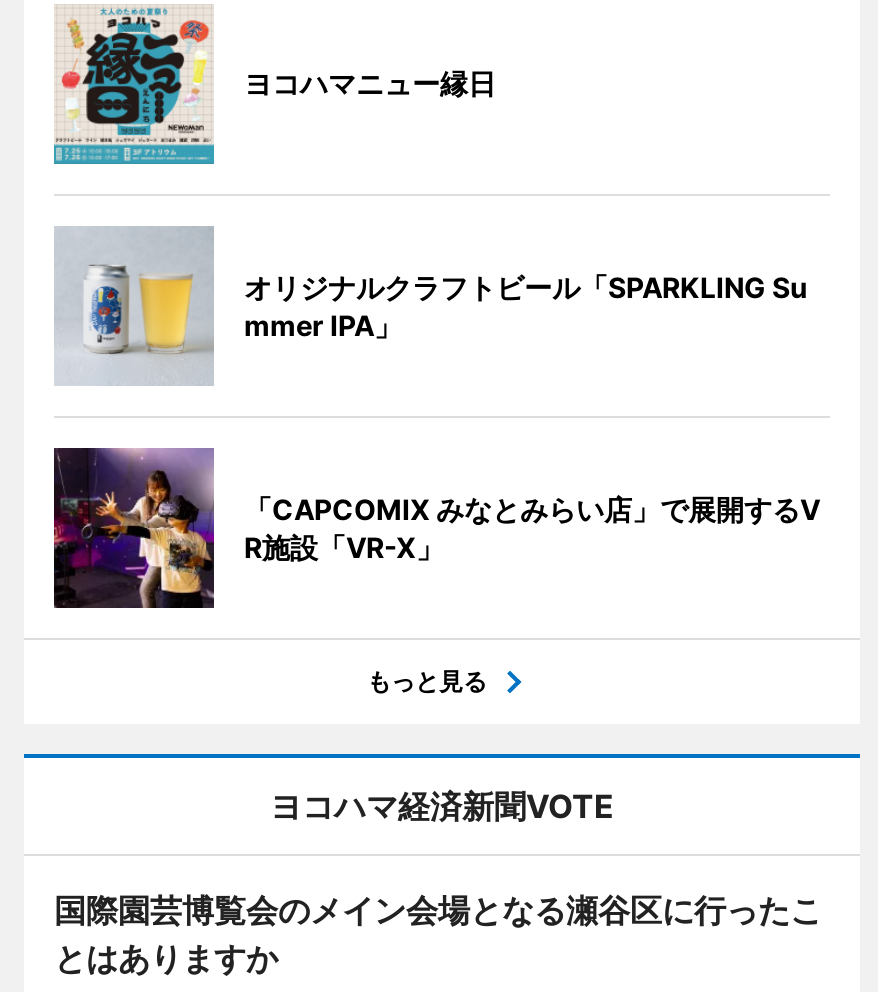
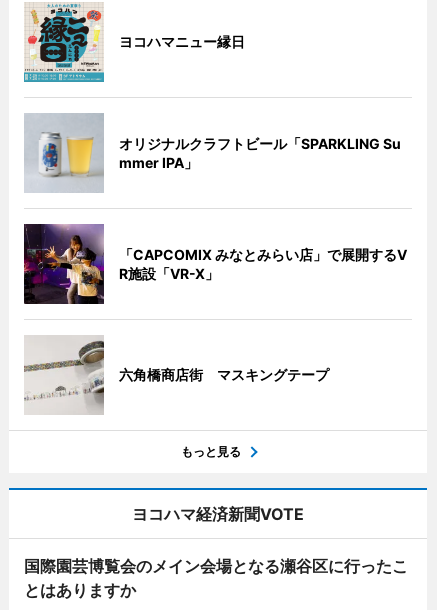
+ [image]
+ 六角橋商店街 マスキングテープ
